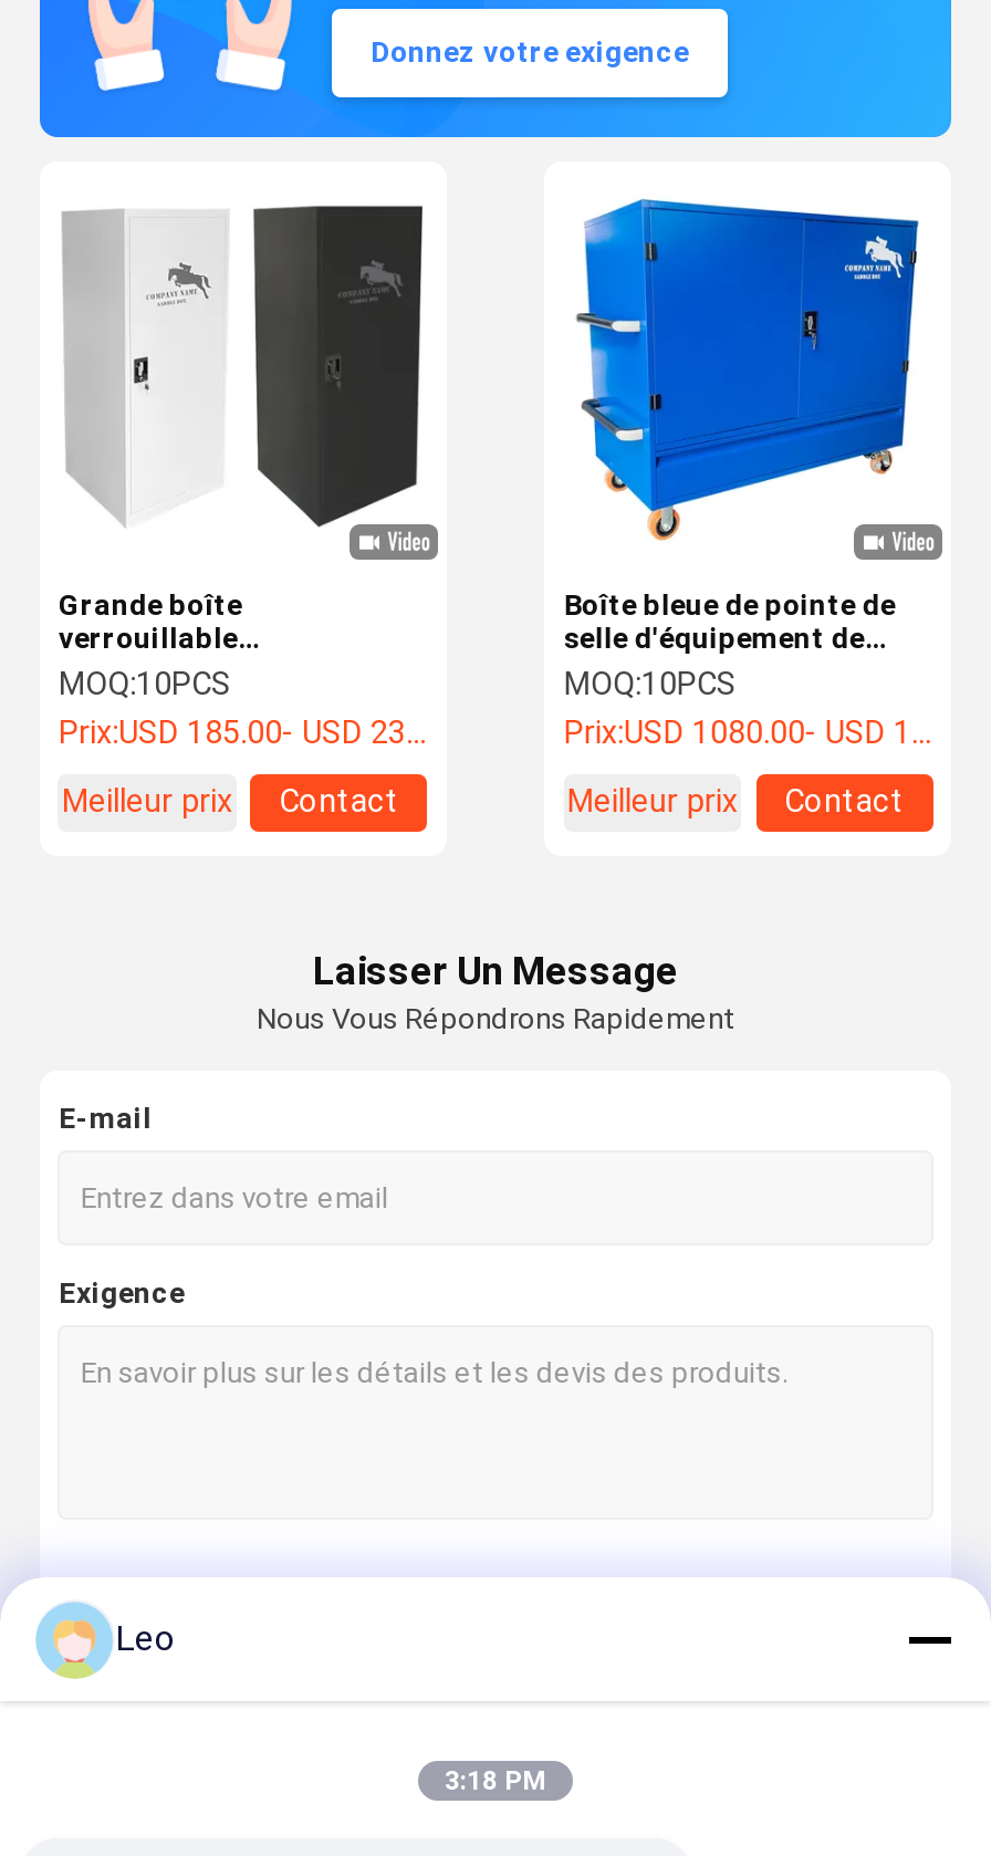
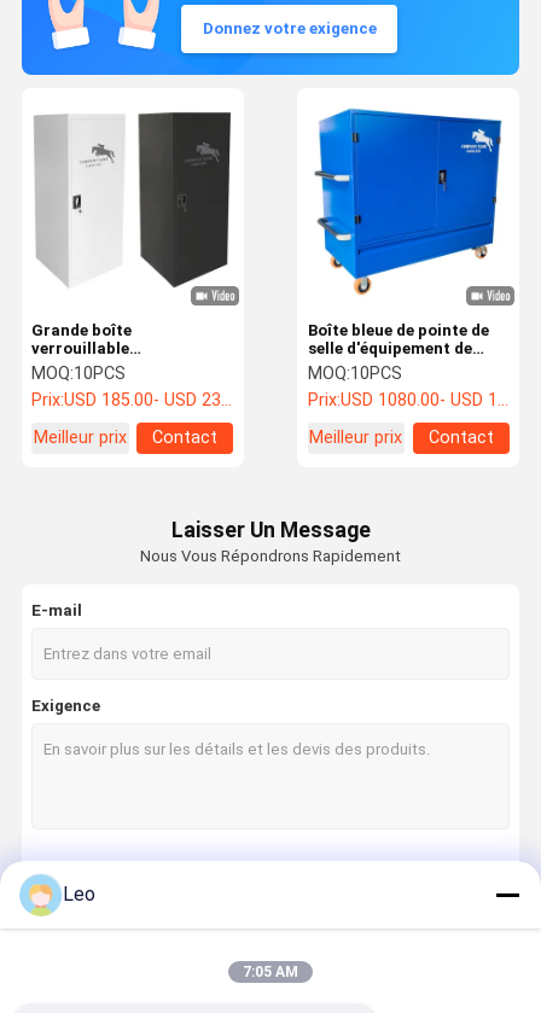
- 3:18 PM
+ 7:05 AM
